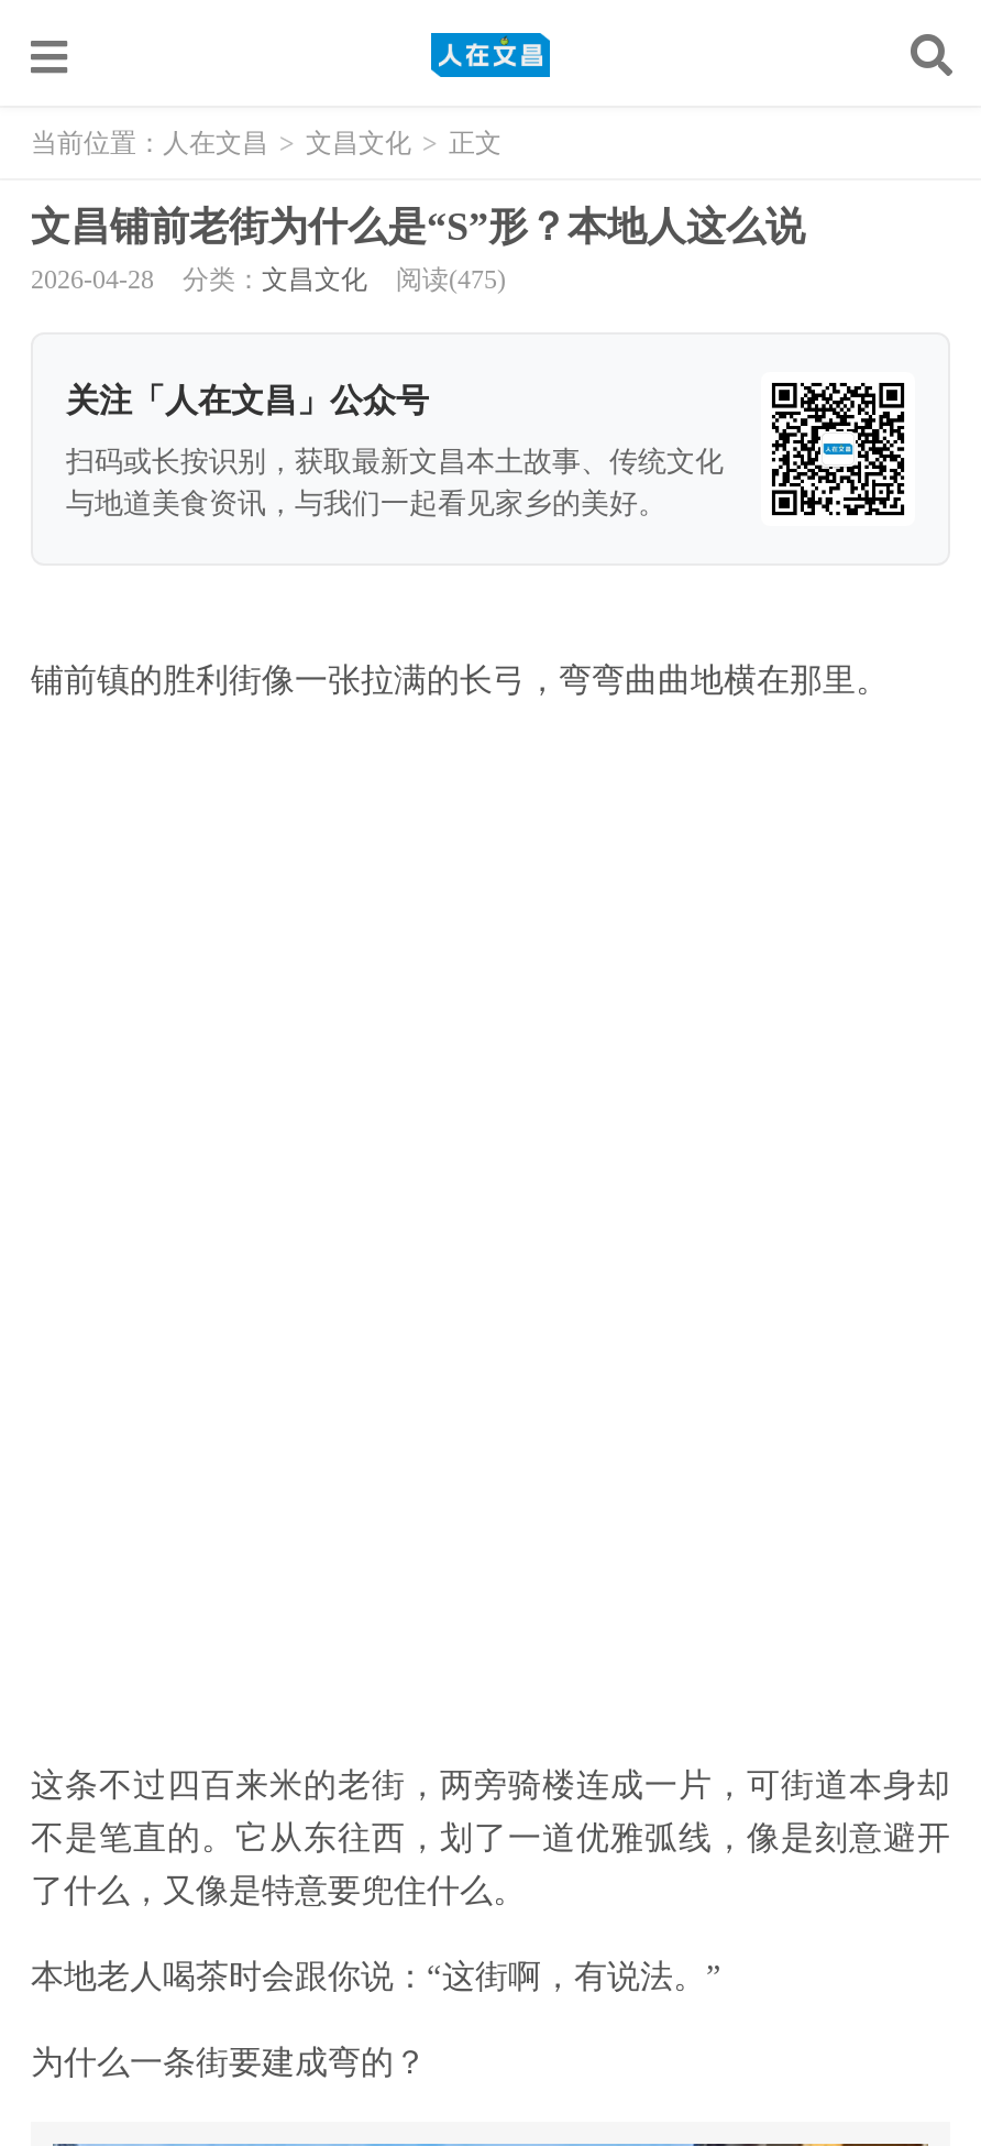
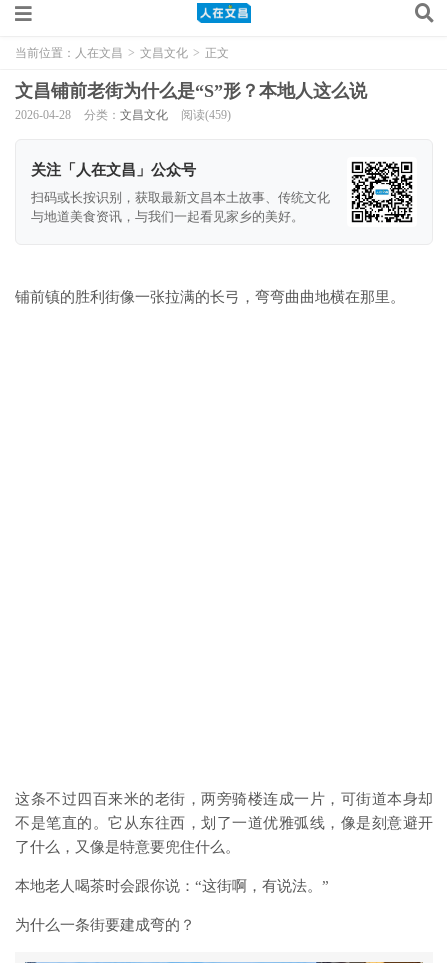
- 2026-04-28 分类：文昌文化 阅读(475)
+ 2026-04-28 分类：文昌文化 阅读(459)
